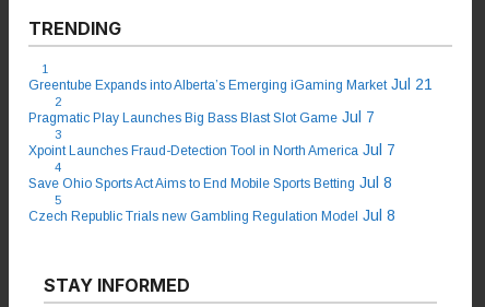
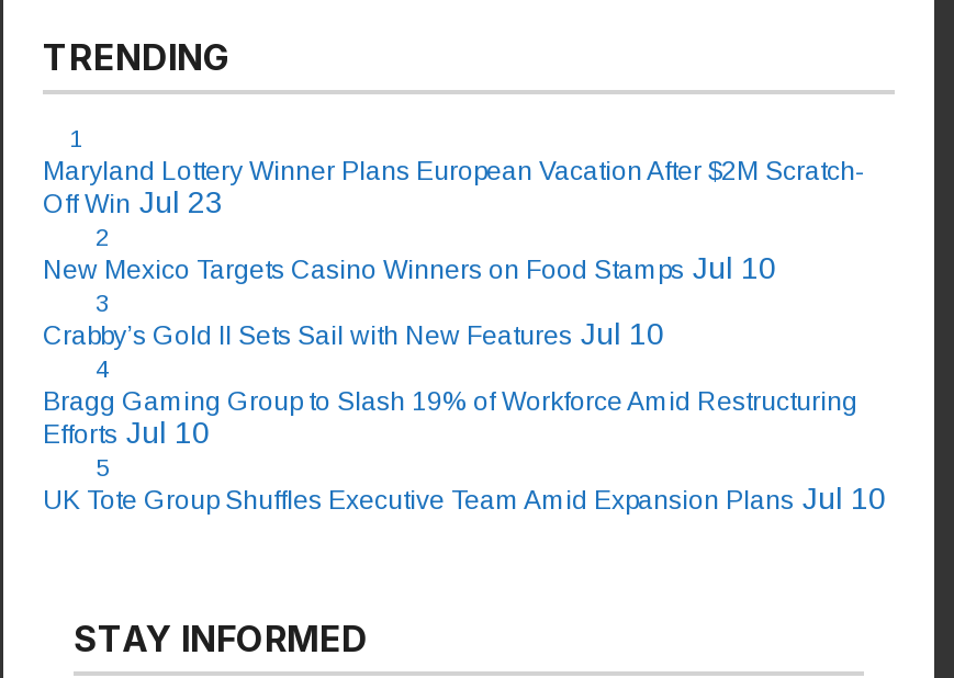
- Greentube Expands into Alberta’s Emerging iGaming Market Jul 21
+ Maryland Lottery Winner Plans European Vacation After $2M Scratch-
+ Off Win Jul 23

- Pragmatic Play Launches Big Bass Blast Slot Game Jul 7
+ New Mexico Targets Casino Winners on Food Stamps Jul 10

- Xpoint Launches Fraud-Detection Tool in North America Jul 7
+ Crabby’s Gold II Sets Sail with New Features Jul 10

- Save Ohio Sports Act Aims to End Mobile Sports Betting Jul 8
+ Bragg Gaming Group to Slash 19% of Workforce Amid Restructuring
+ Efforts Jul 10

- Czech Republic Trials new Gambling Regulation Model Jul 8
+ UK Tote Group Shuffles Executive Team Amid Expansion Plans Jul 10
